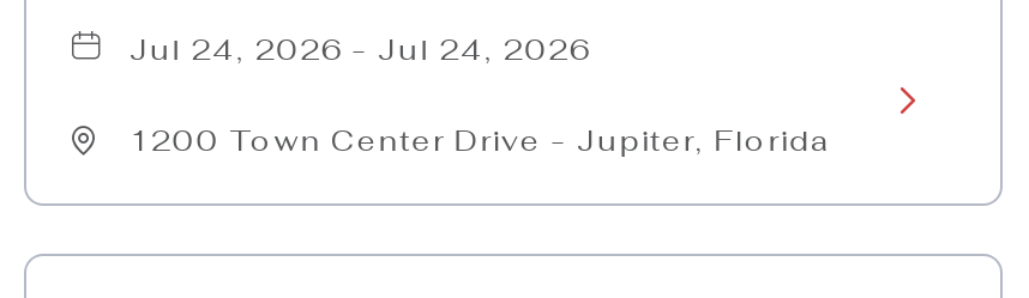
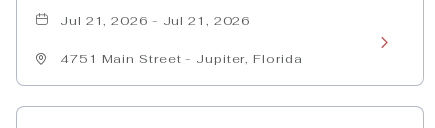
- Jul 24, 2026 - Jul 24, 2026
+ Jul 21, 2026 - Jul 21, 2026

- 1200 Town Center Drive - Jupiter, Florida
+ 4751 Main Street - Jupiter, Florida
